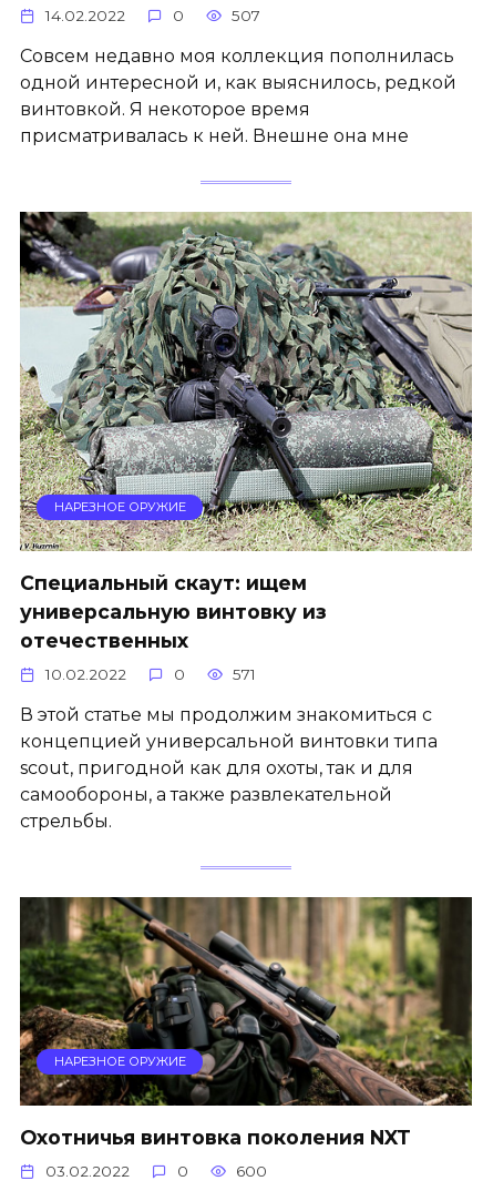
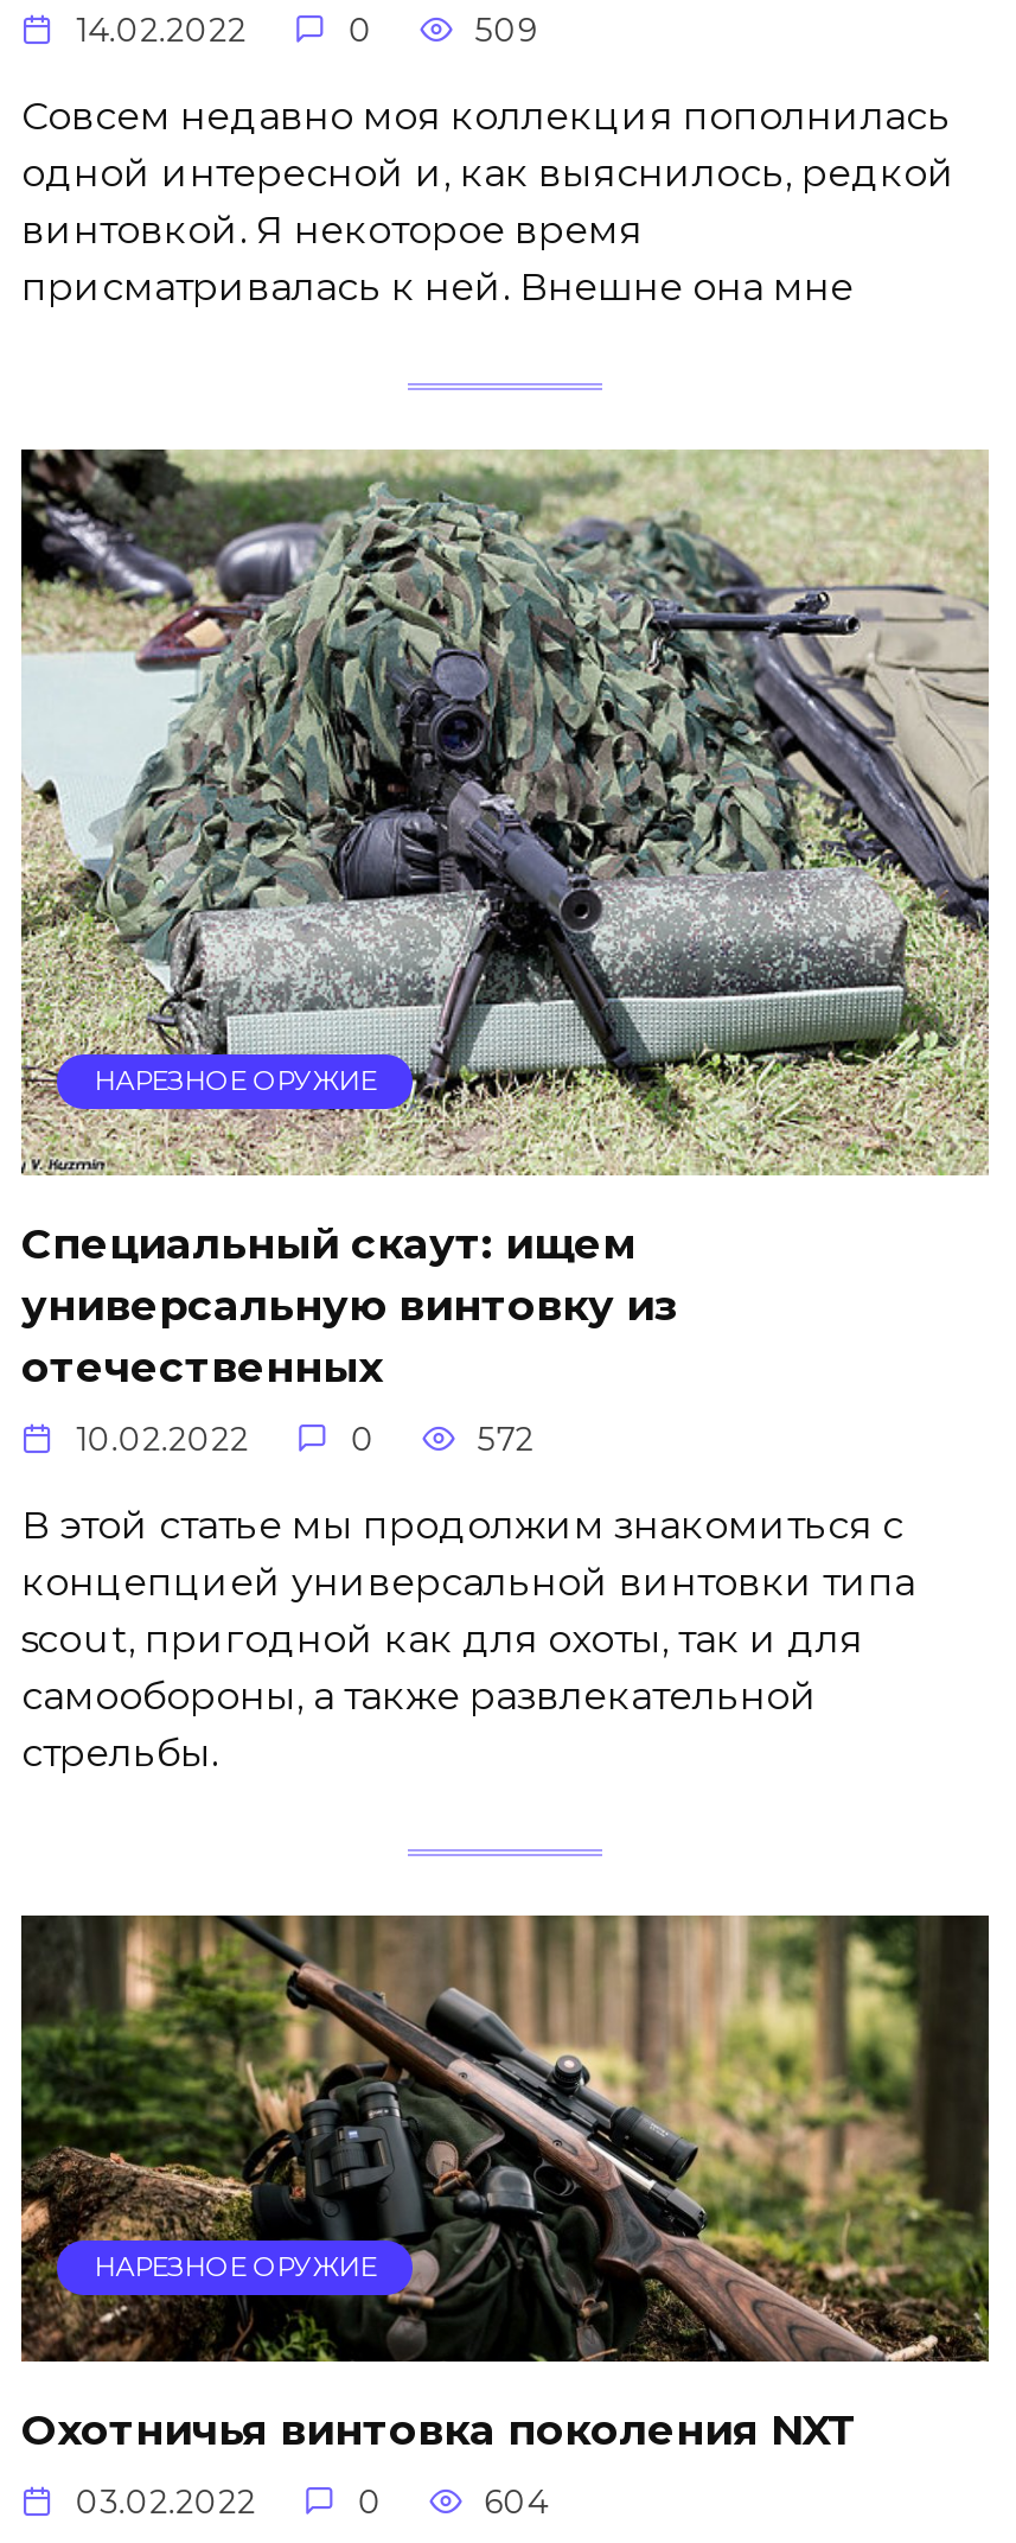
- 507
+ 509

- 571
+ 572

- 600
+ 604
